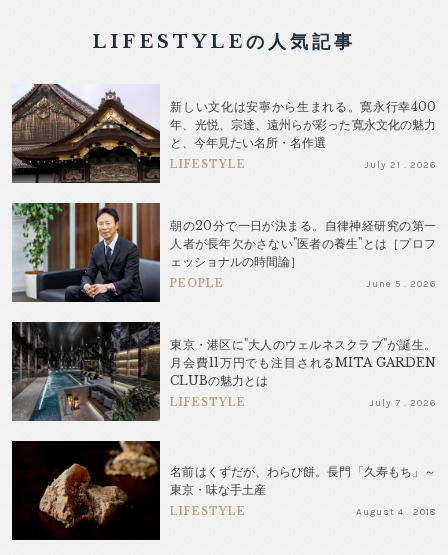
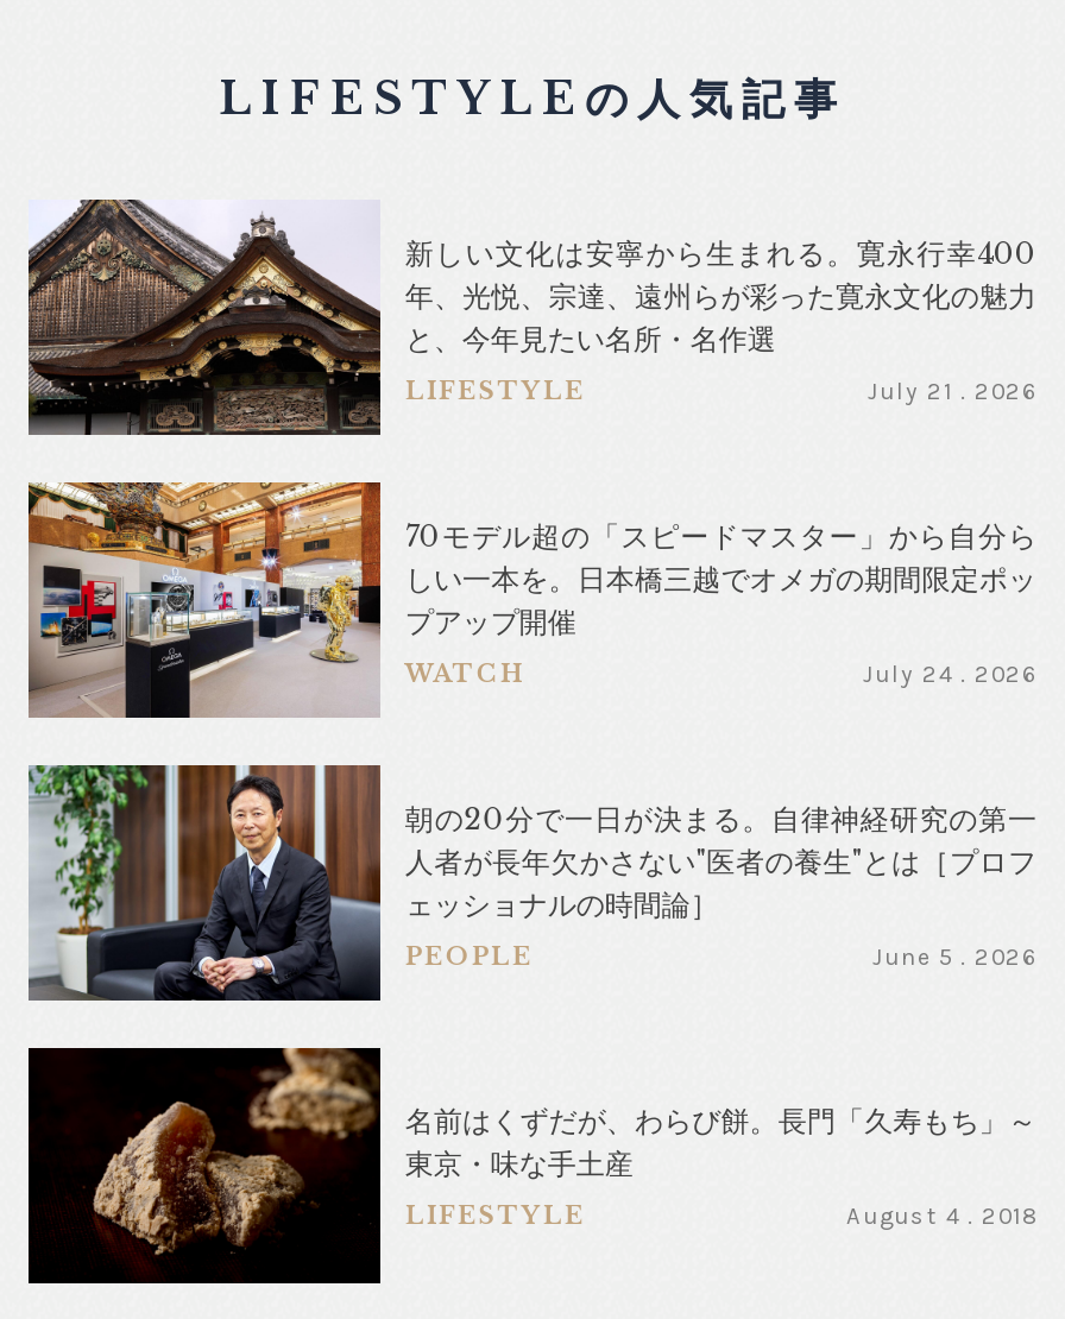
+ [image]
+ 70モデル超の「スピードマスター」から自分ら
+ しい一本を。日本橋三越でオメガの期間限定ポッ
+ プアップ開催
+ WATCH
+ July 24 . 2026

moved down: [image] | 朝の20分で一日が決まる。自律神経研究の第一 | 人者が長年欠かさない"医者の養生"とは［プロフ | ェッショナルの時間論］ | PEOPLE | June 5 . 2026

- [image]
- 東京・港区に"大人のウェルネスクラブ"が誕生。
- 月会費11万円でも注目されるMITA GARDEN
- CLUBの魅力とは
- LIFESTYLE
- July 7 . 2026
